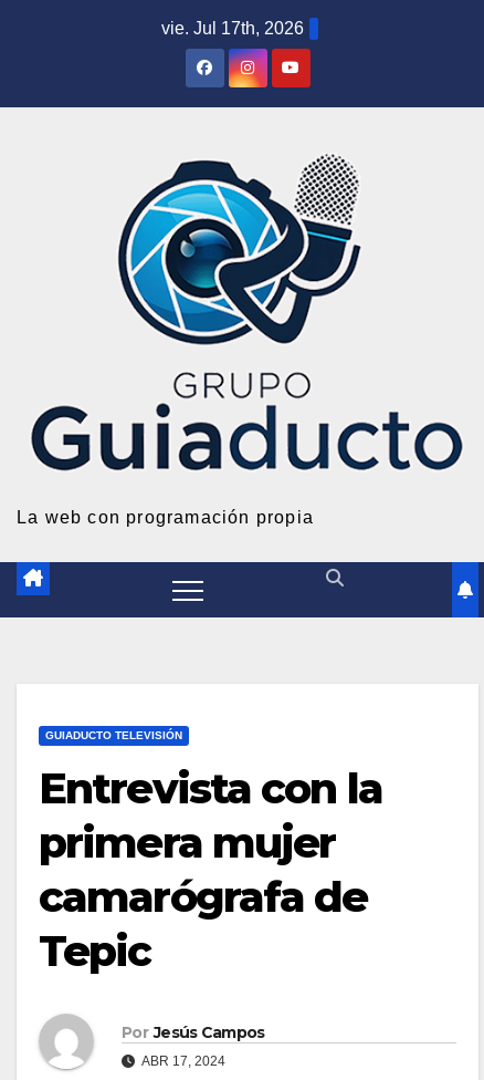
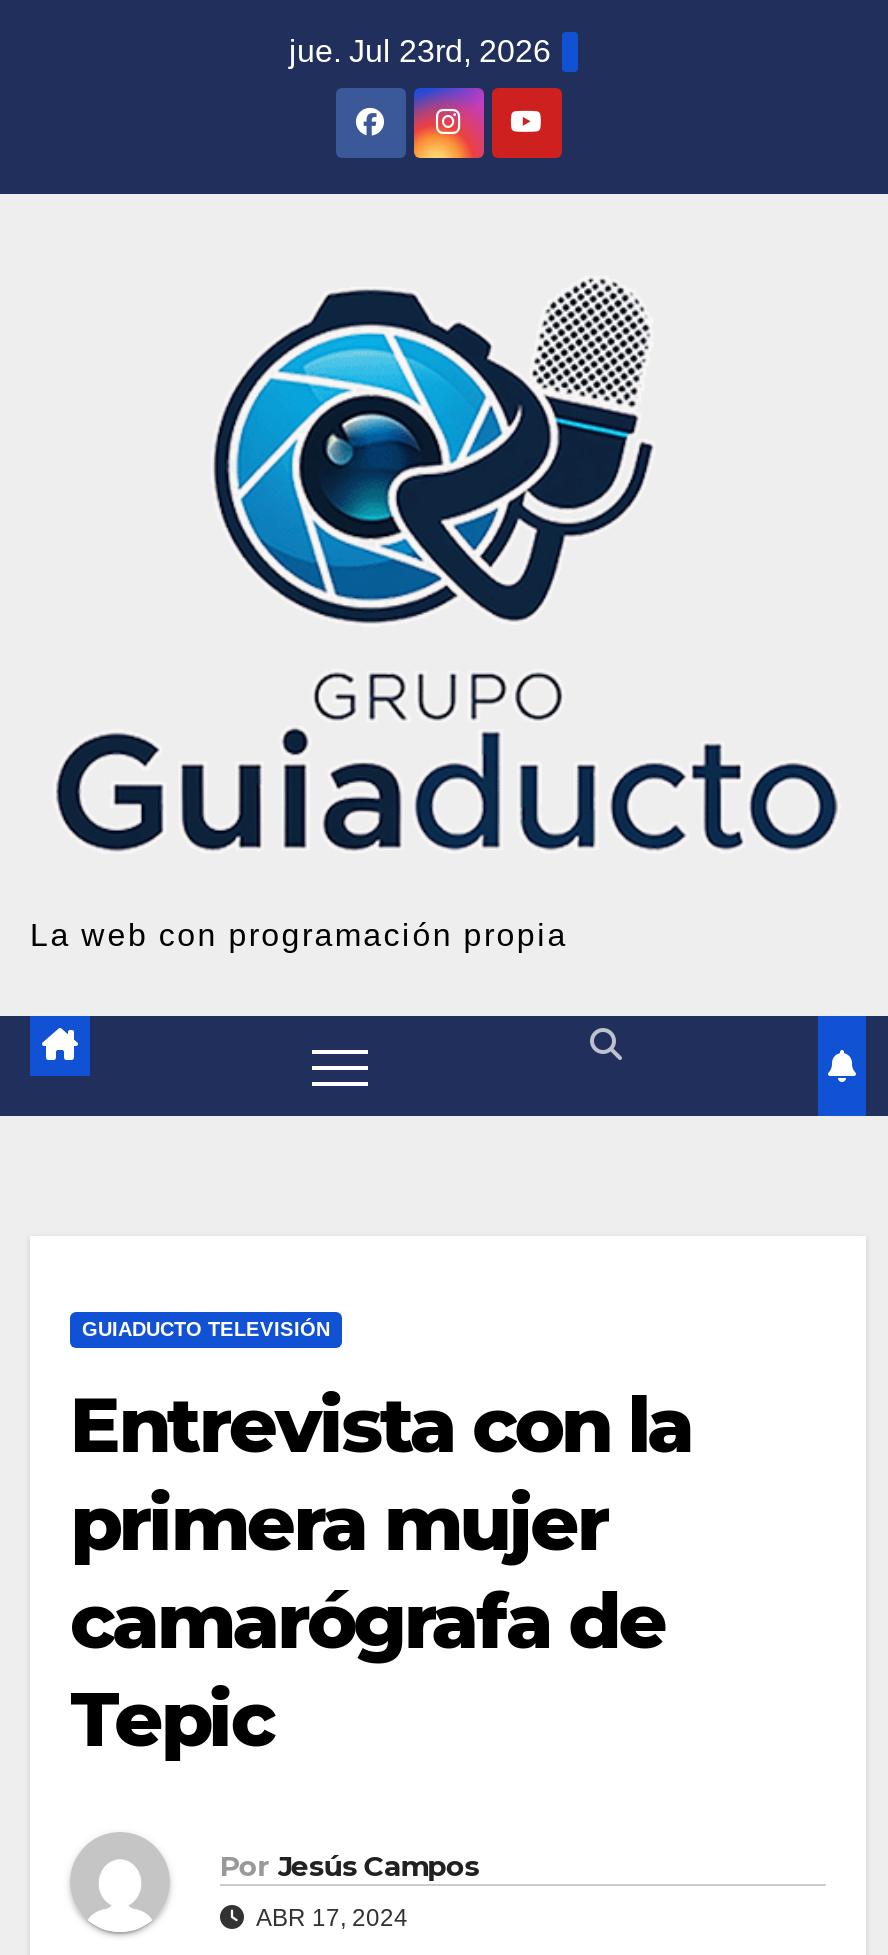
- vie. Jul 17th, 2026
+ jue. Jul 23rd, 2026
